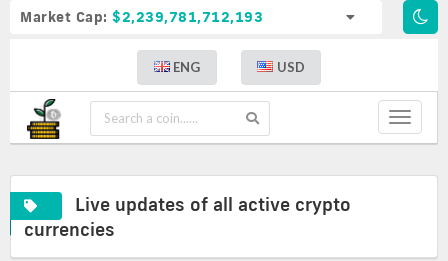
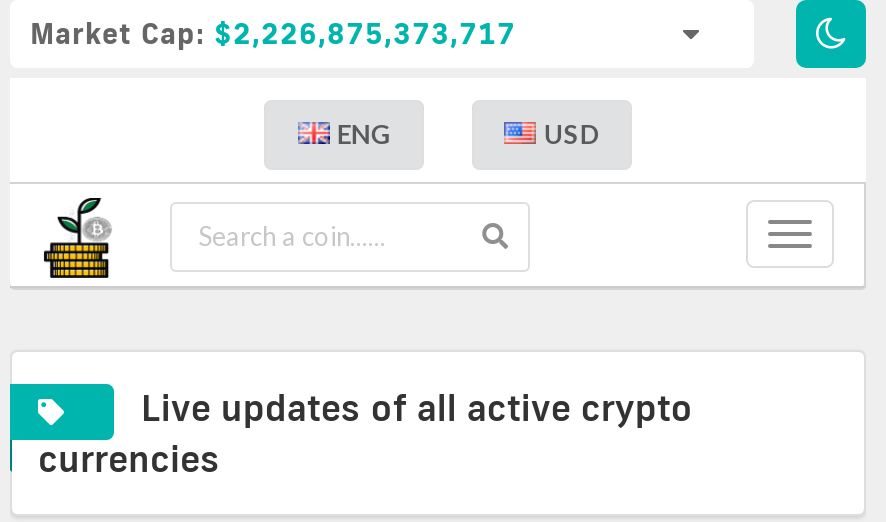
- Market Cap: $2,239,781,712,193
+ Market Cap: $2,226,875,373,717
